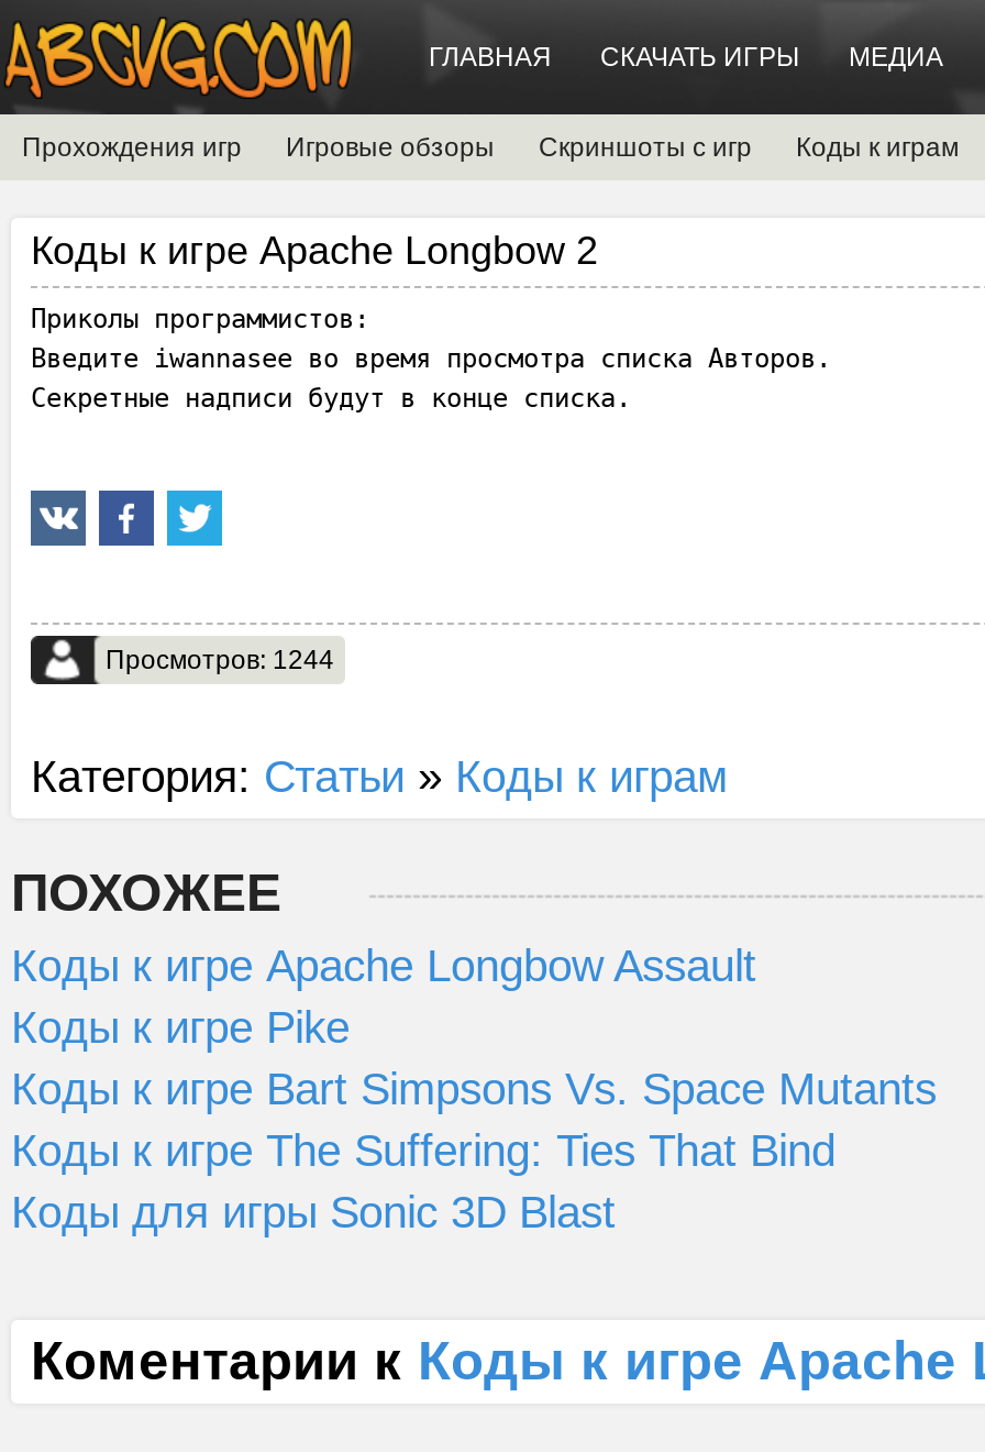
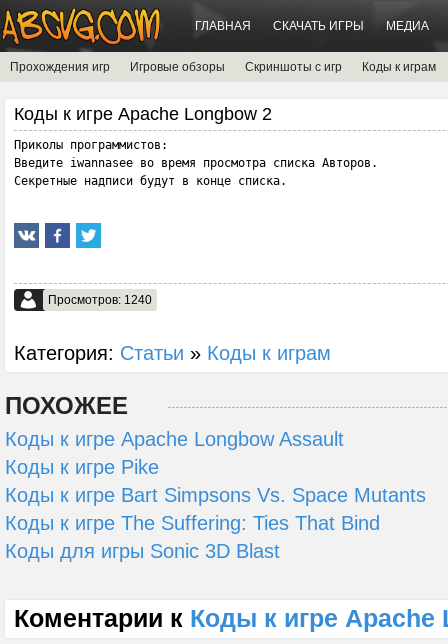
- Просмотров: 1244
+ Просмотров: 1240
